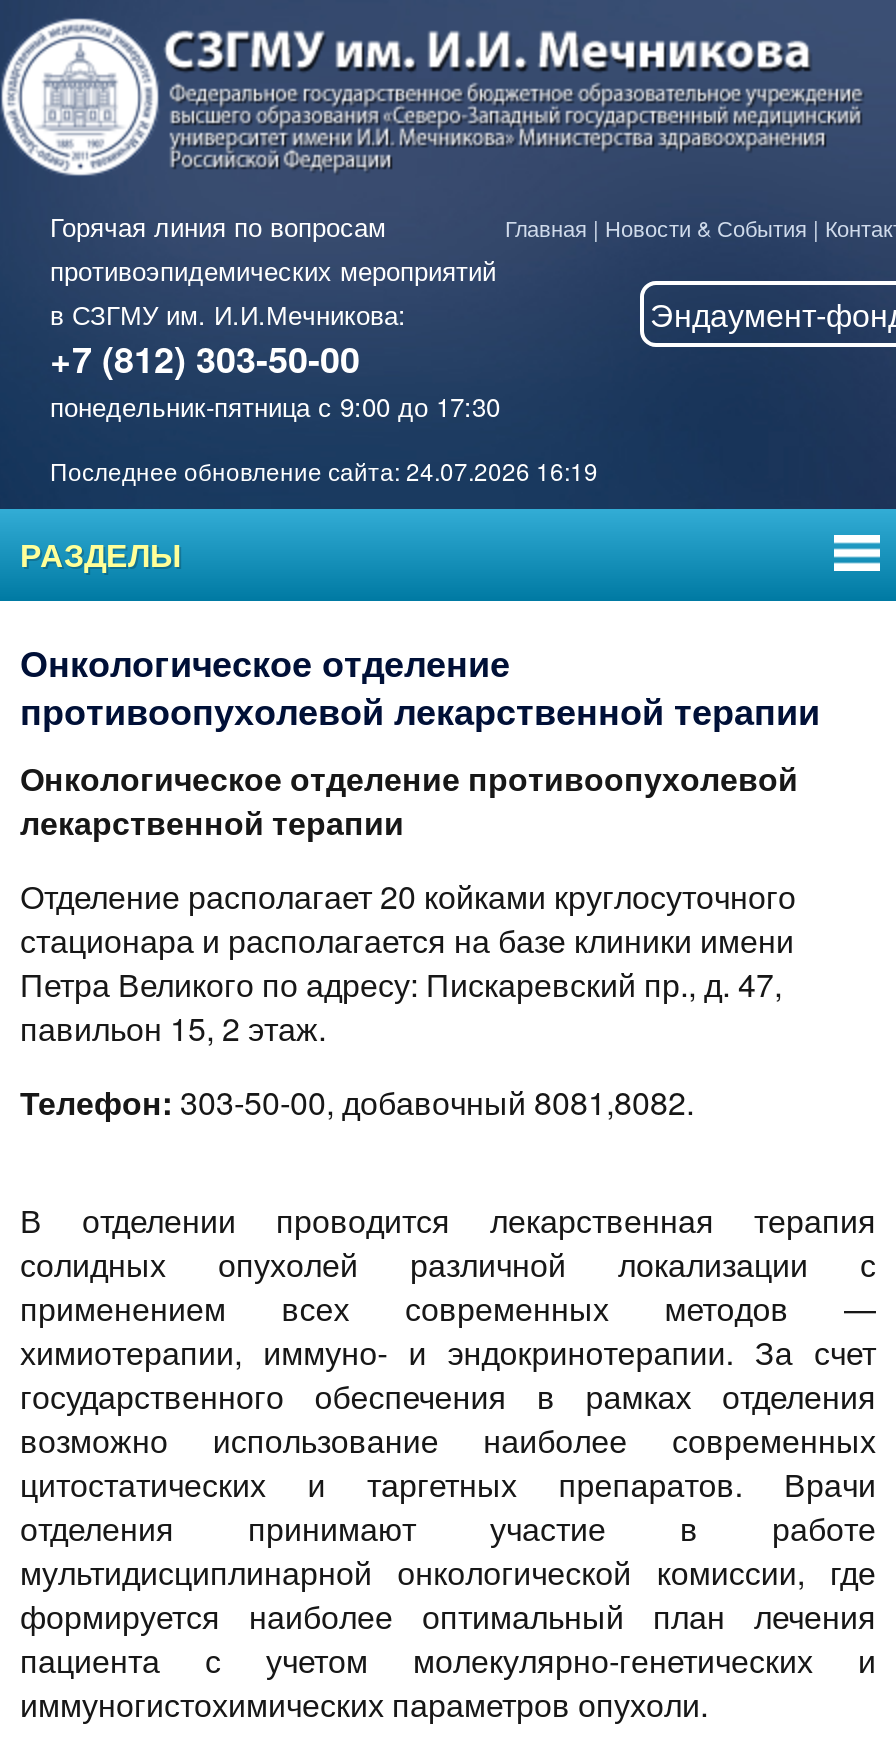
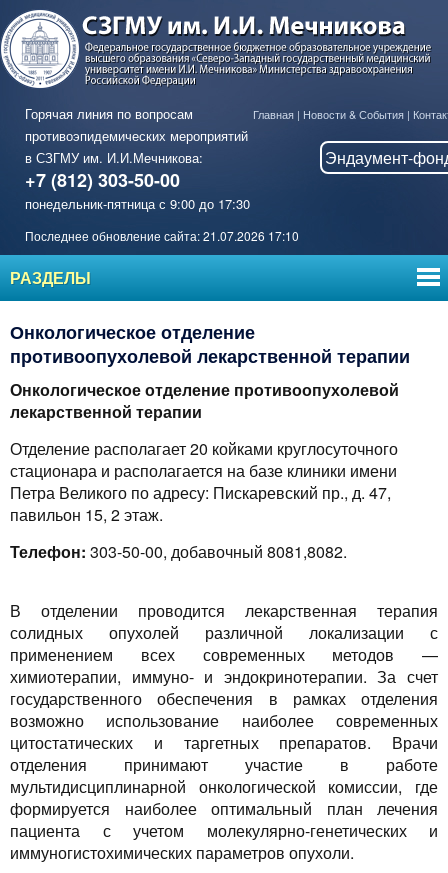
- Последнее обновление сайта: 24.07.2026 16:19
+ Последнее обновление сайта: 21.07.2026 17:10
